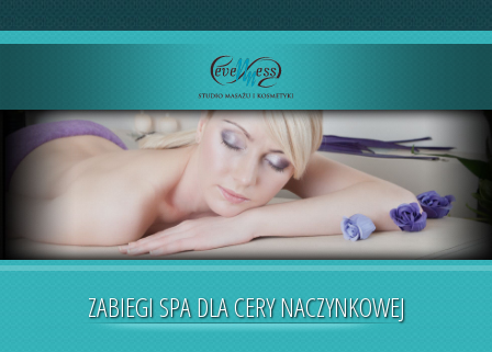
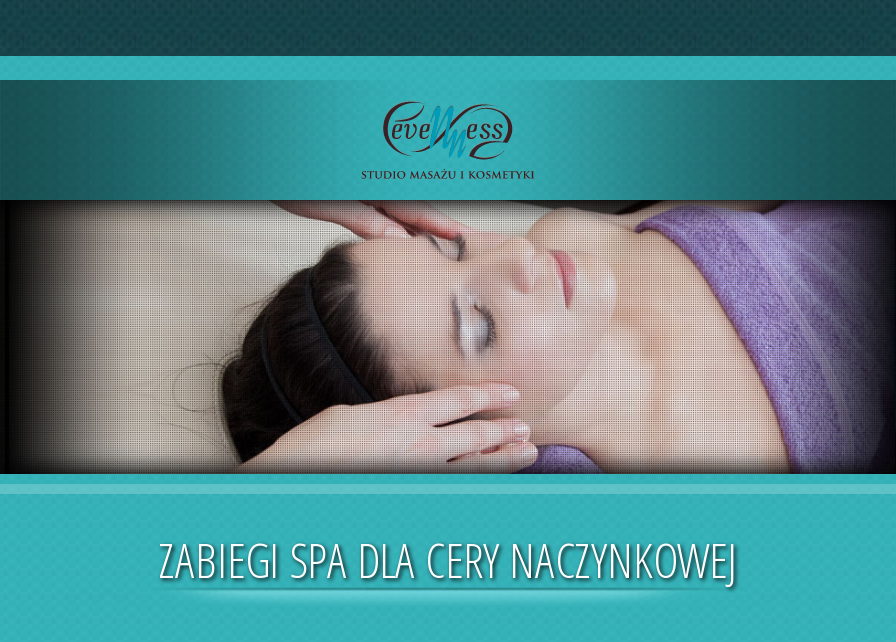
- [image]
+ [image]
